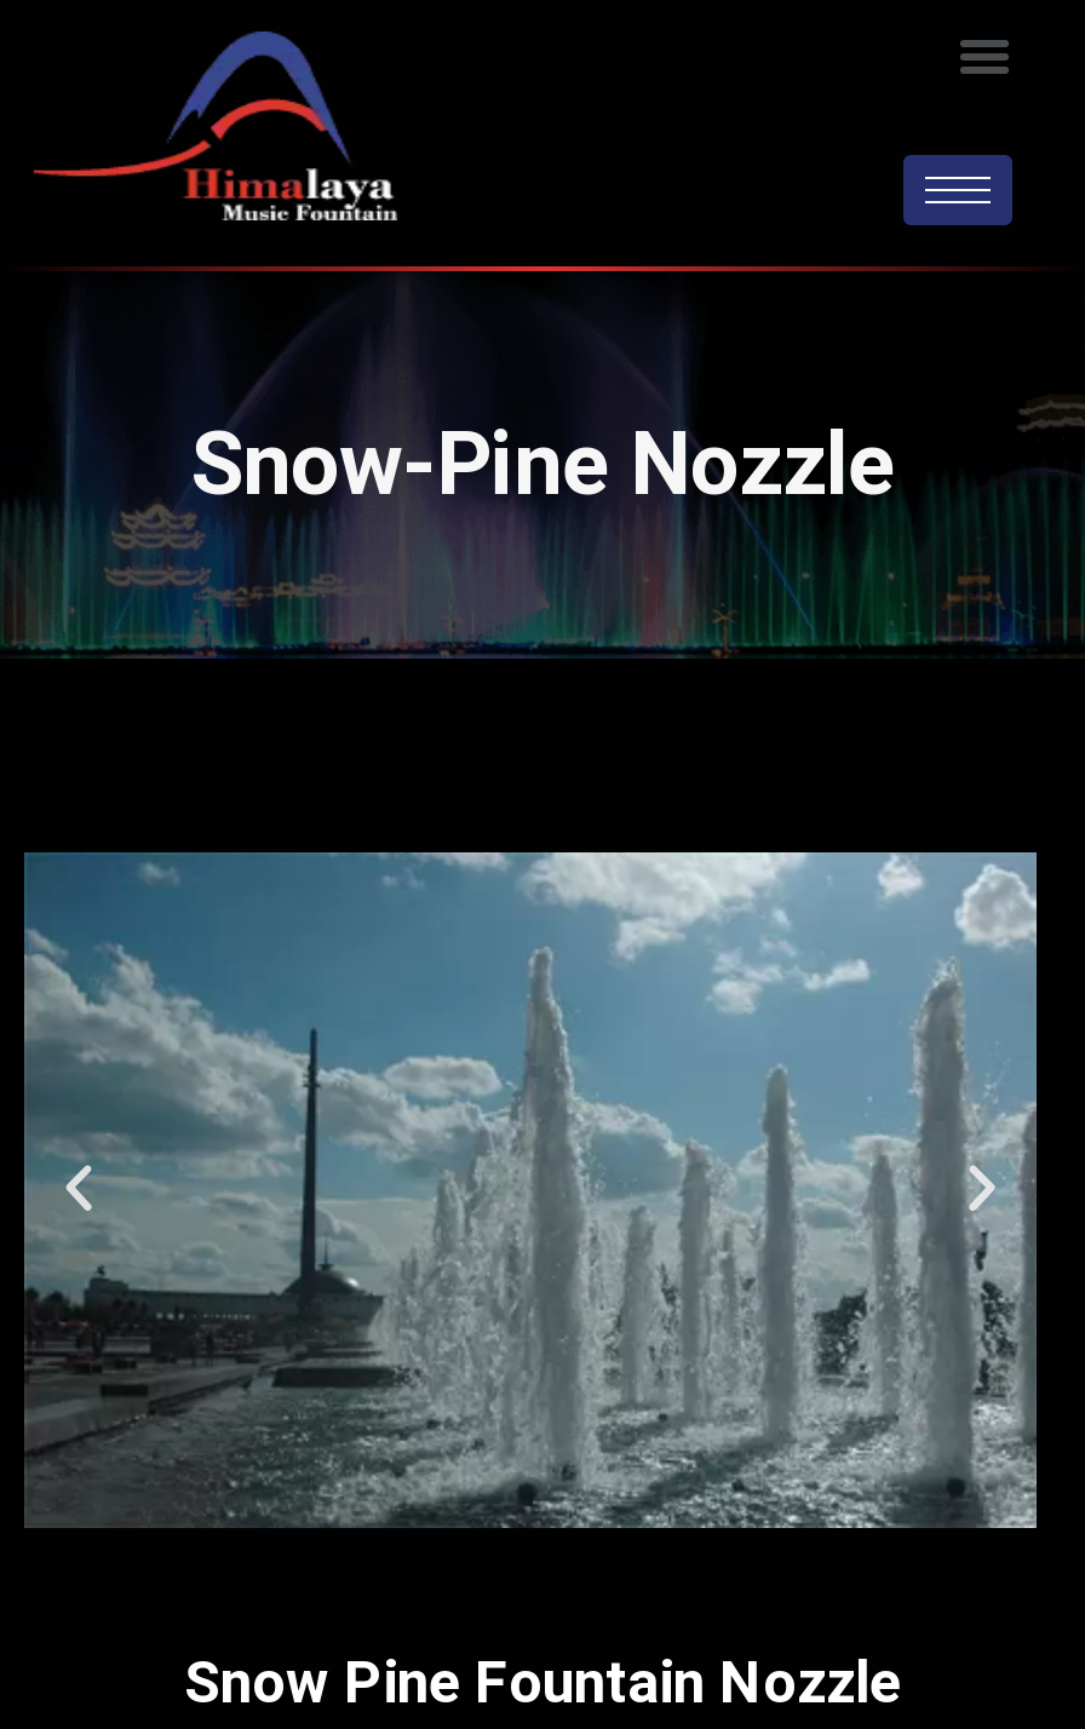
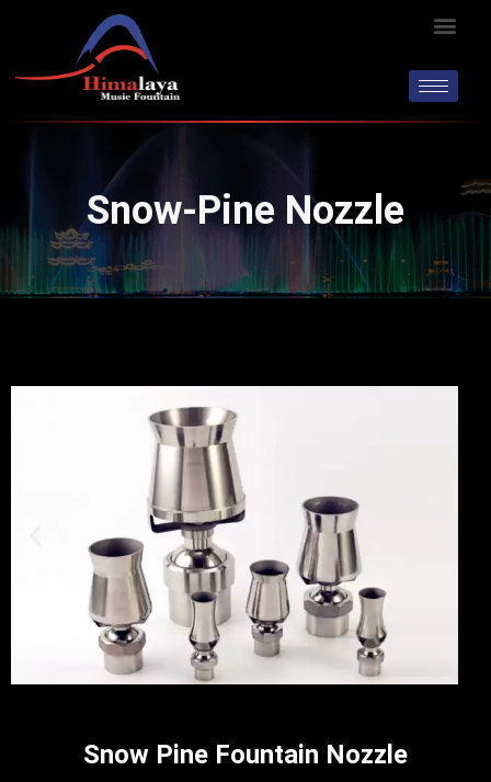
- [image]
+ [image]
